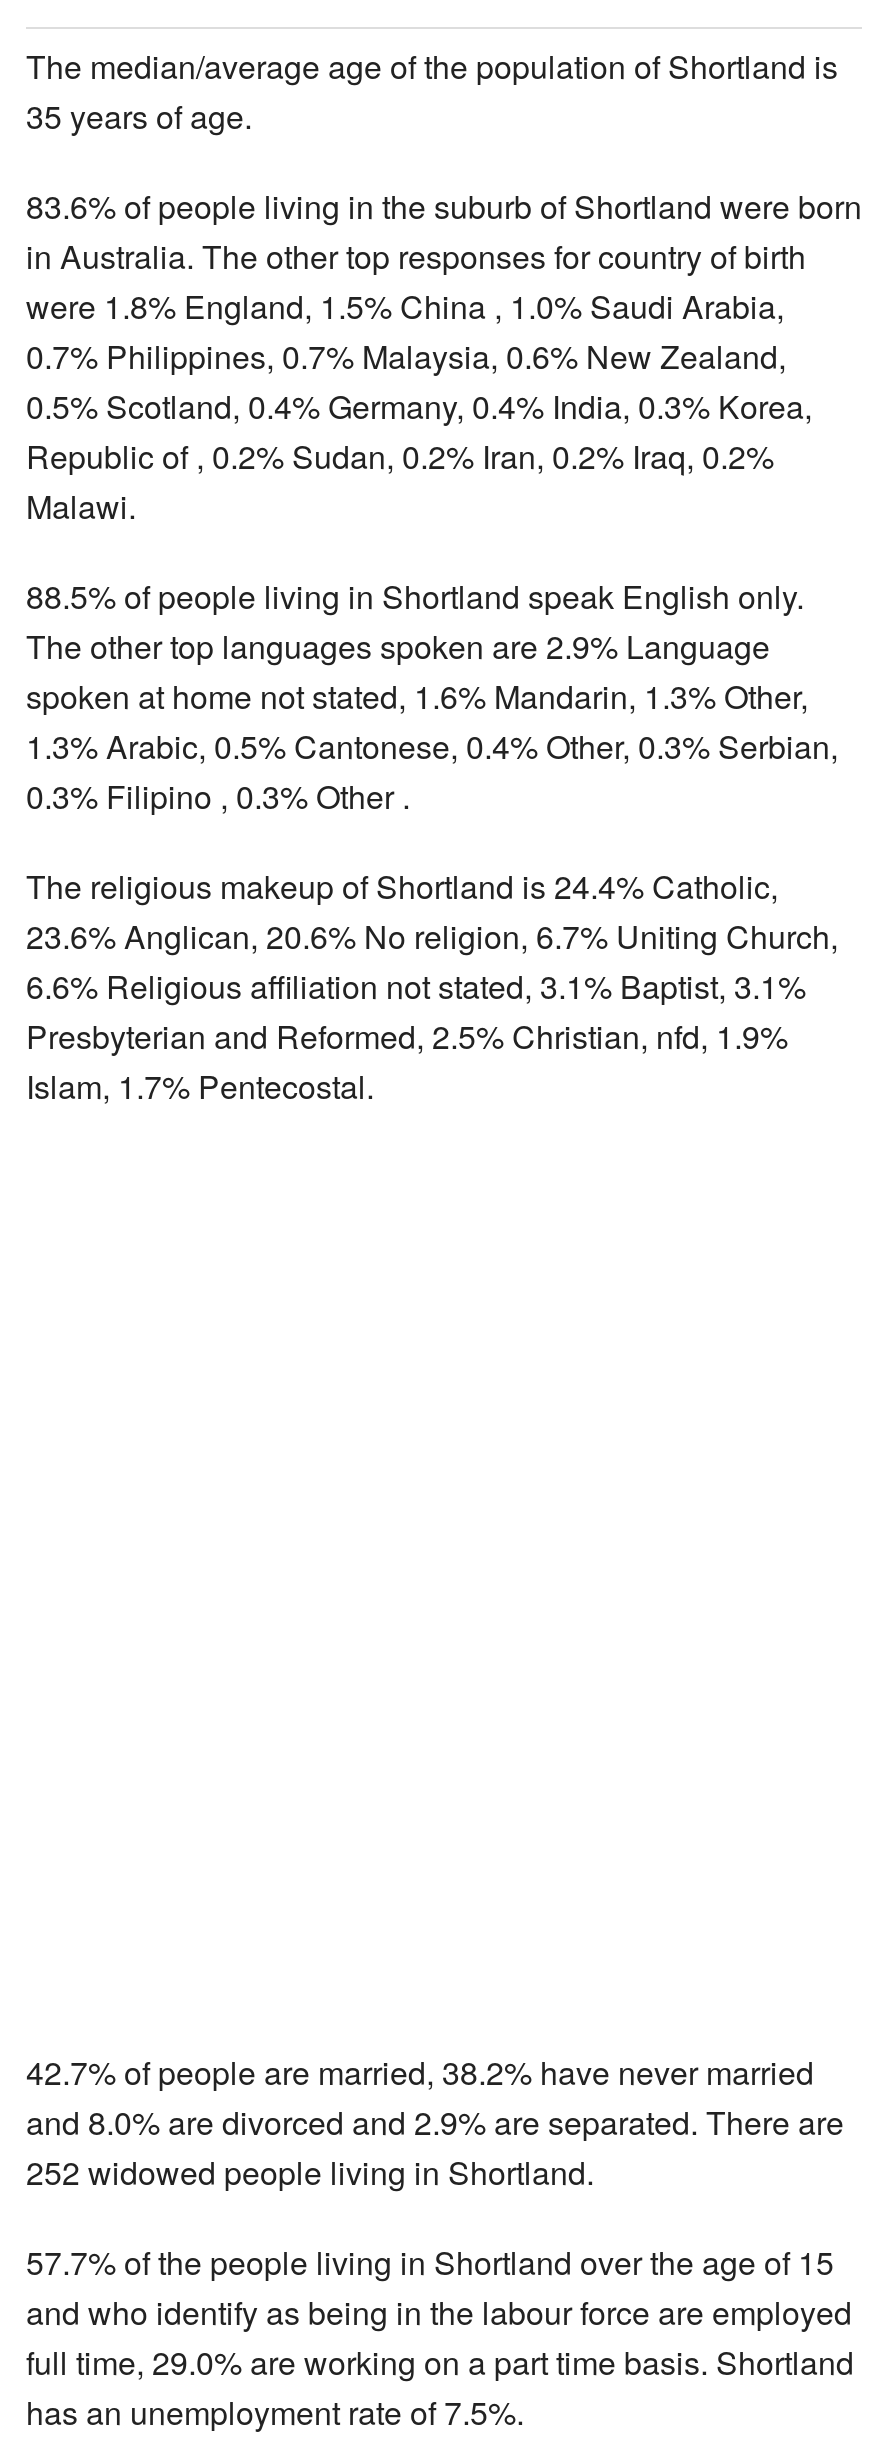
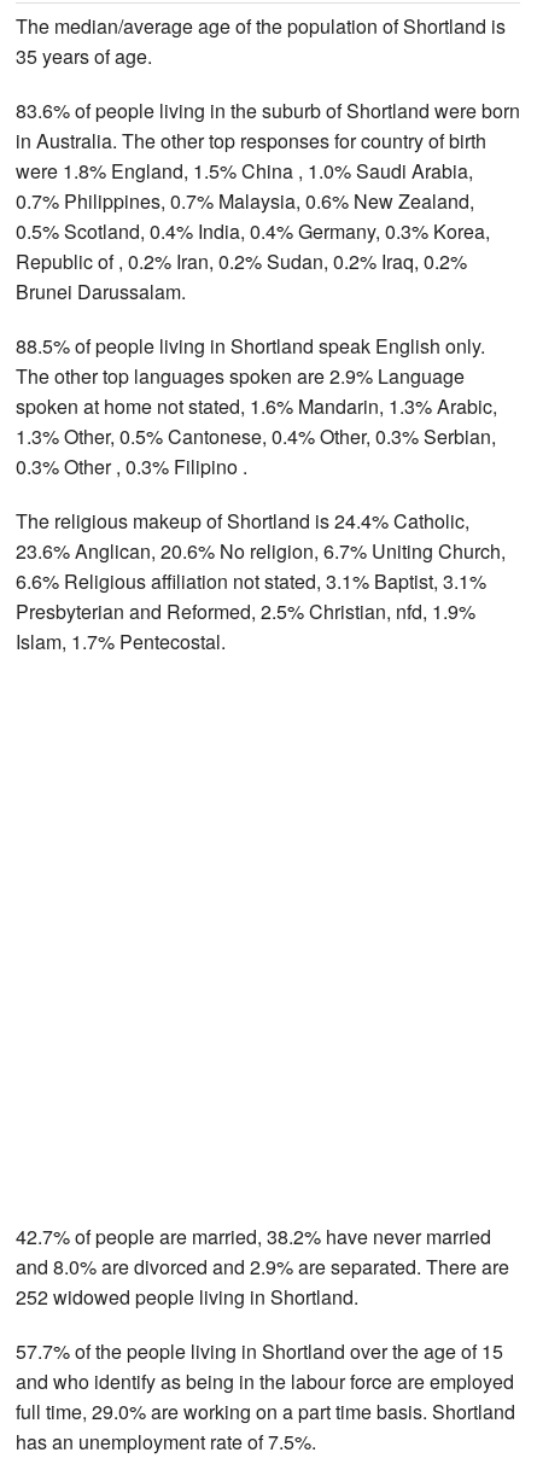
- 0.5% Scotland, 0.4% Germany, 0.4% India, 0.3% Korea,
- Republic of , 0.2% Sudan, 0.2% Iran, 0.2% Iraq, 0.2%
- Malawi.
+ 0.5% Scotland, 0.4% India, 0.4% Germany, 0.3% Korea,
+ Republic of , 0.2% Iran, 0.2% Sudan, 0.2% Iraq, 0.2%
+ Brunei Darussalam.

- spoken at home not stated, 1.6% Mandarin, 1.3% Other,
- 1.3% Arabic, 0.5% Cantonese, 0.4% Other, 0.3% Serbian,
- 0.3% Filipino , 0.3% Other .
+ spoken at home not stated, 1.6% Mandarin, 1.3% Arabic,
+ 1.3% Other, 0.5% Cantonese, 0.4% Other, 0.3% Serbian,
+ 0.3% Other , 0.3% Filipino .
